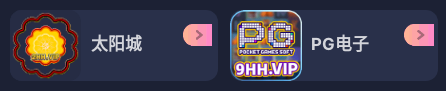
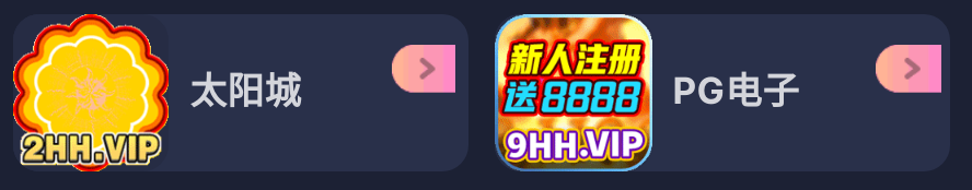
- [image]
+ [image]

- [image]
+ [image]
